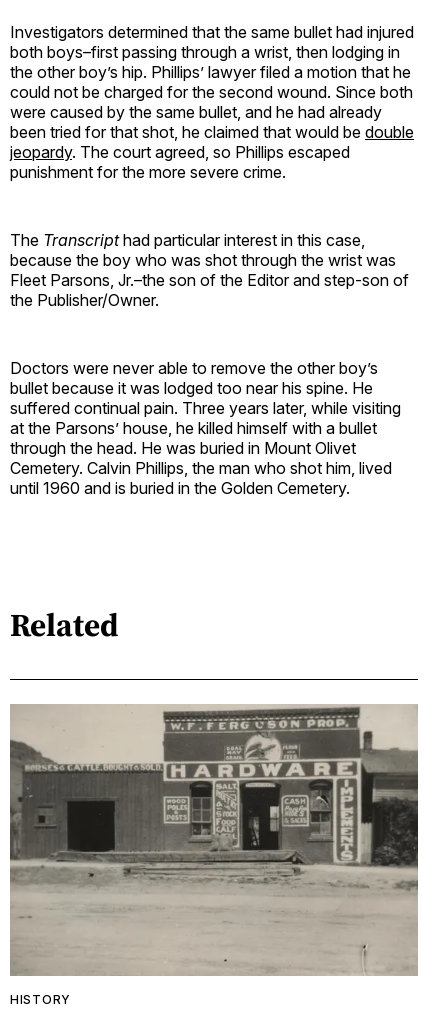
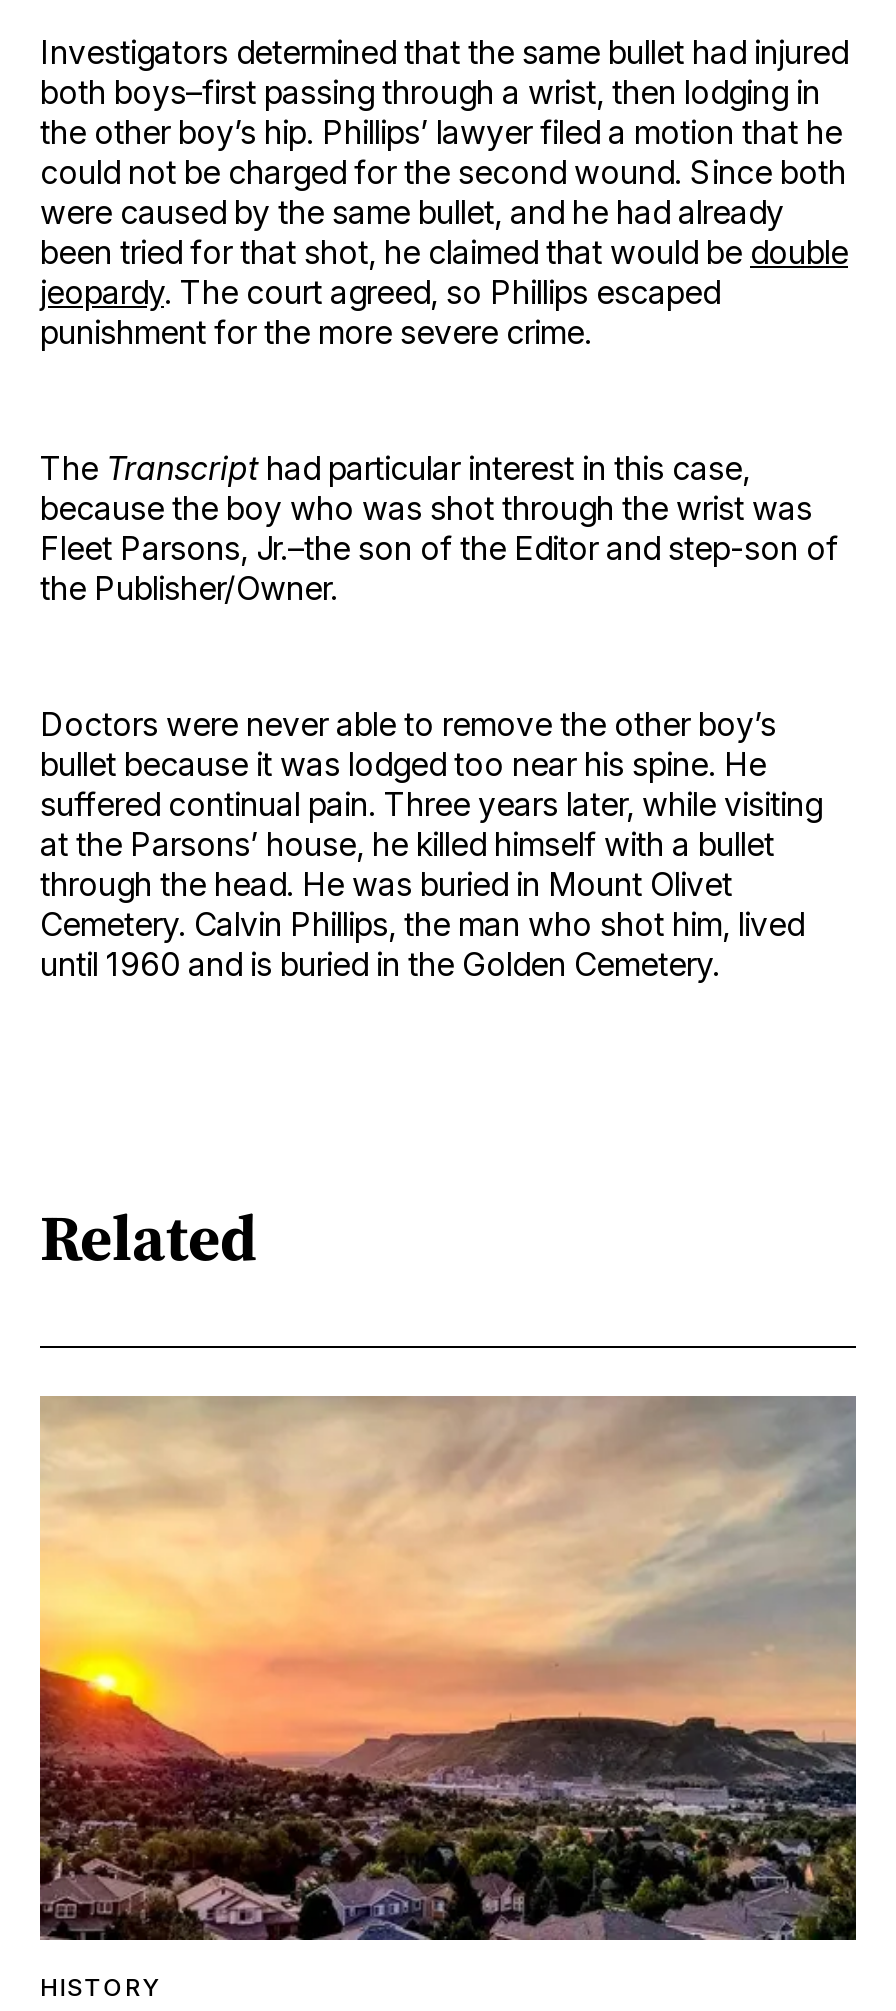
- [image]
+ [image]
